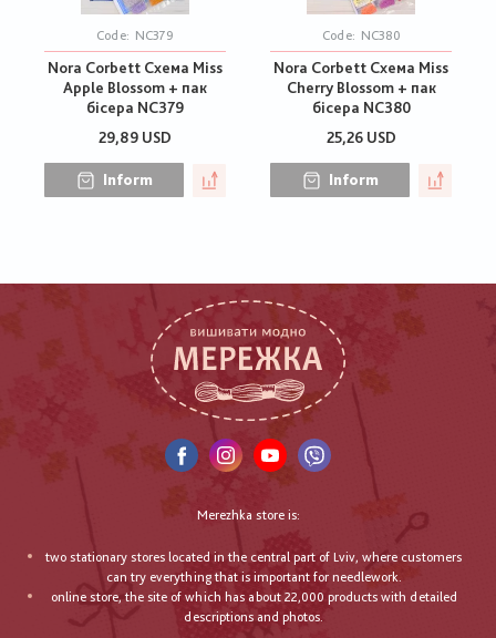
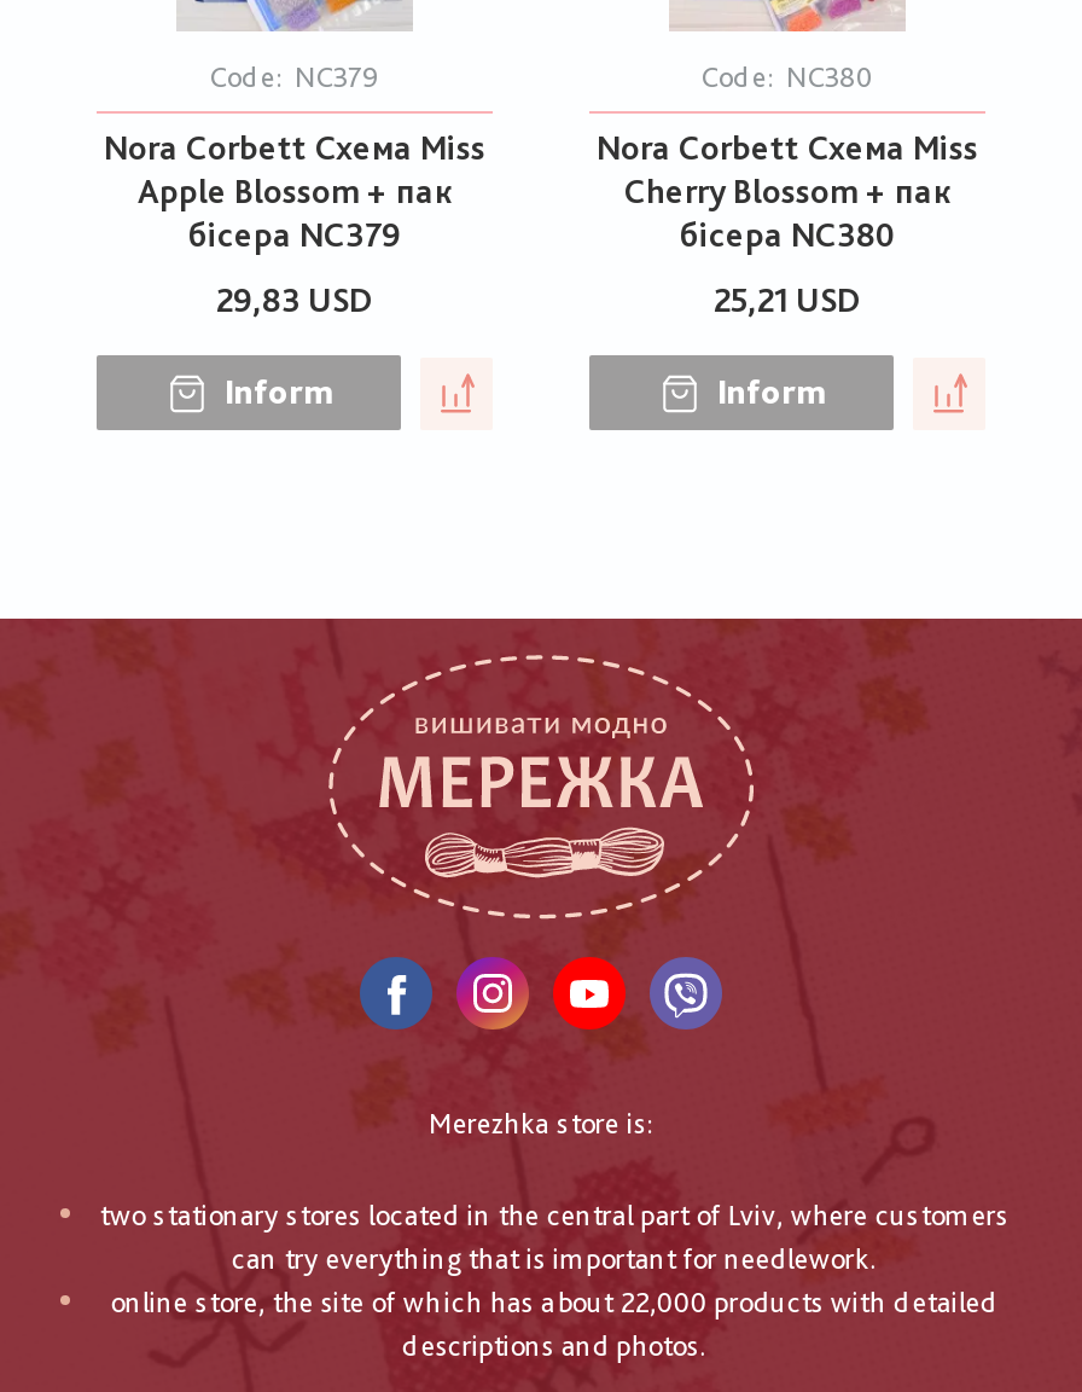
- 29,89 USD
+ 29,83 USD

- 25,26 USD
+ 25,21 USD
